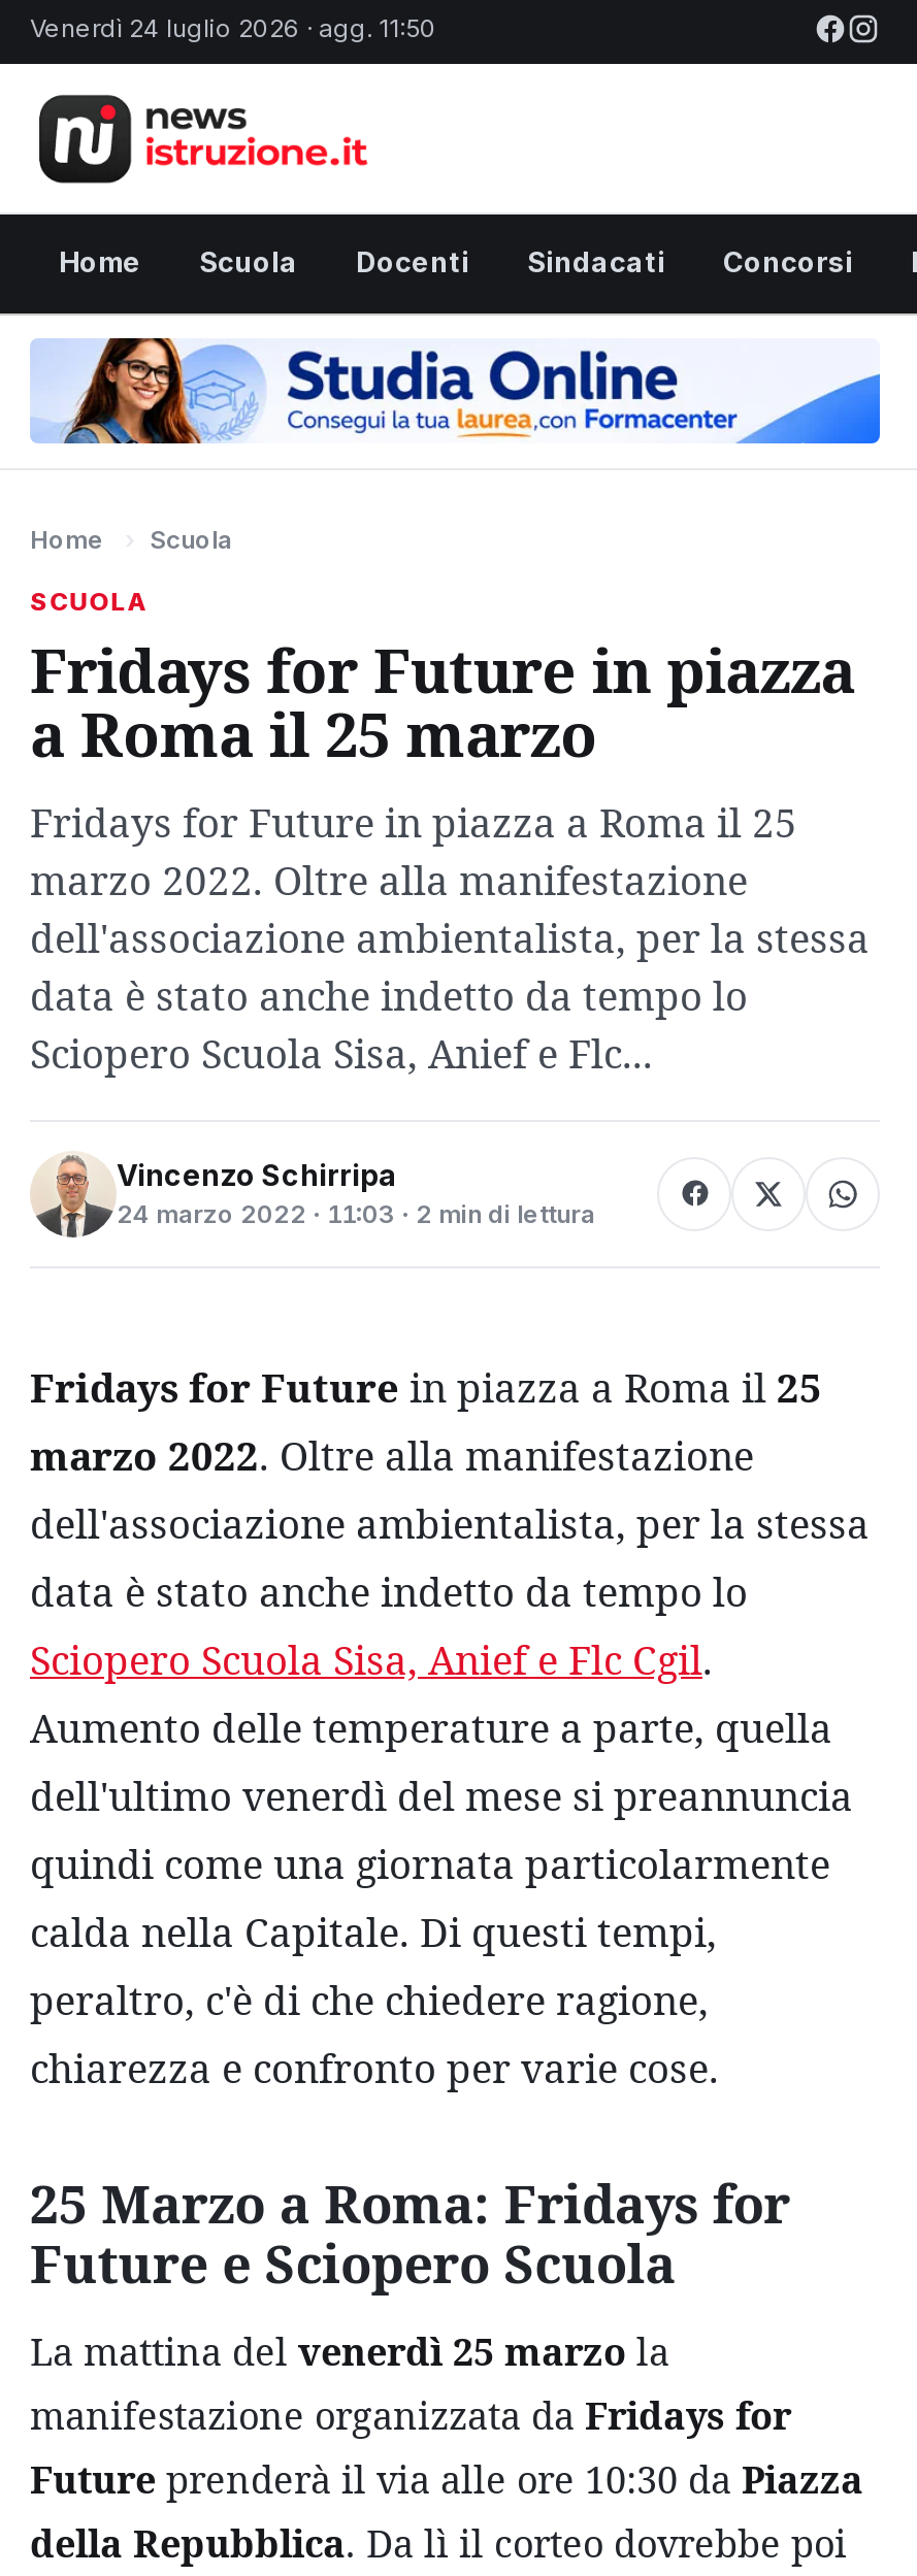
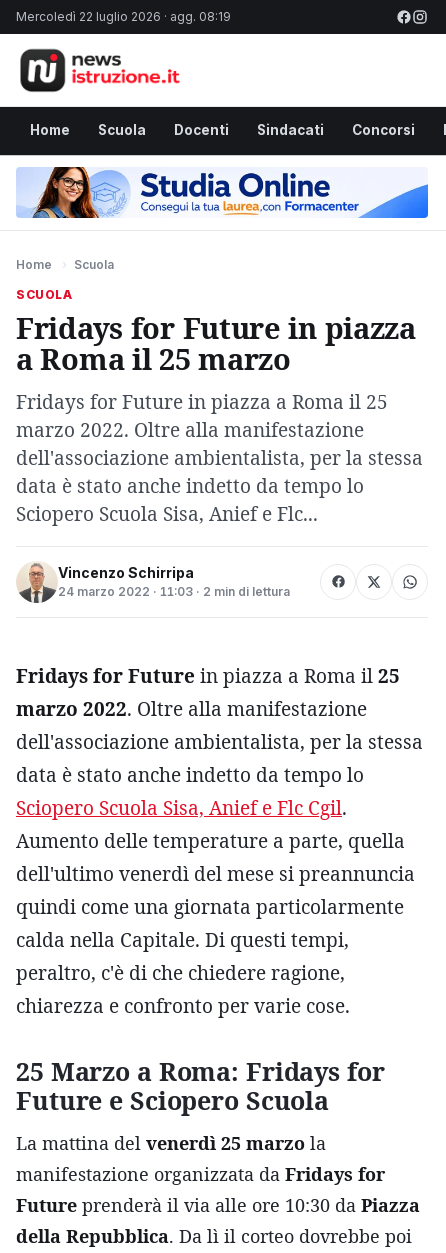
- Venerdì 24 luglio 2026 · agg. 11:50
+ Mercoledì 22 luglio 2026 · agg. 08:19
